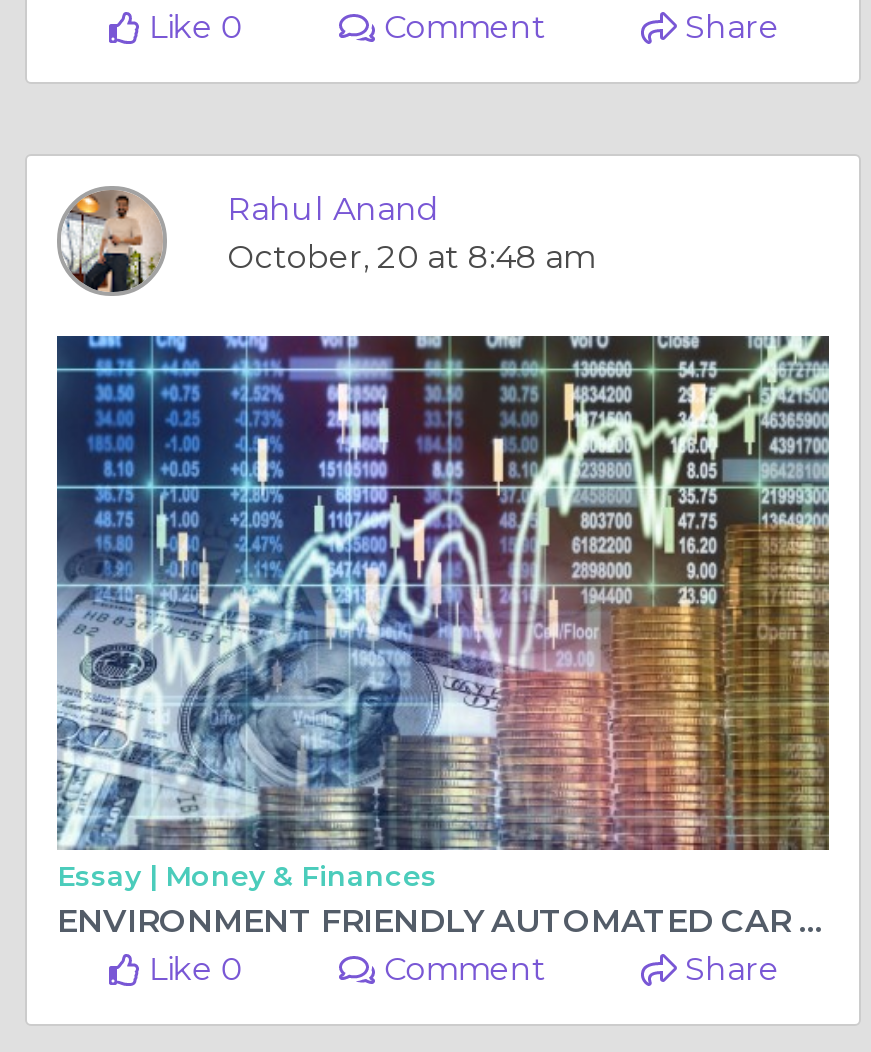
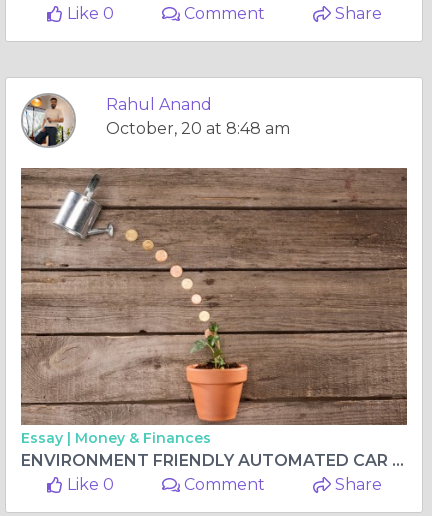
- [image]
+ [image]
